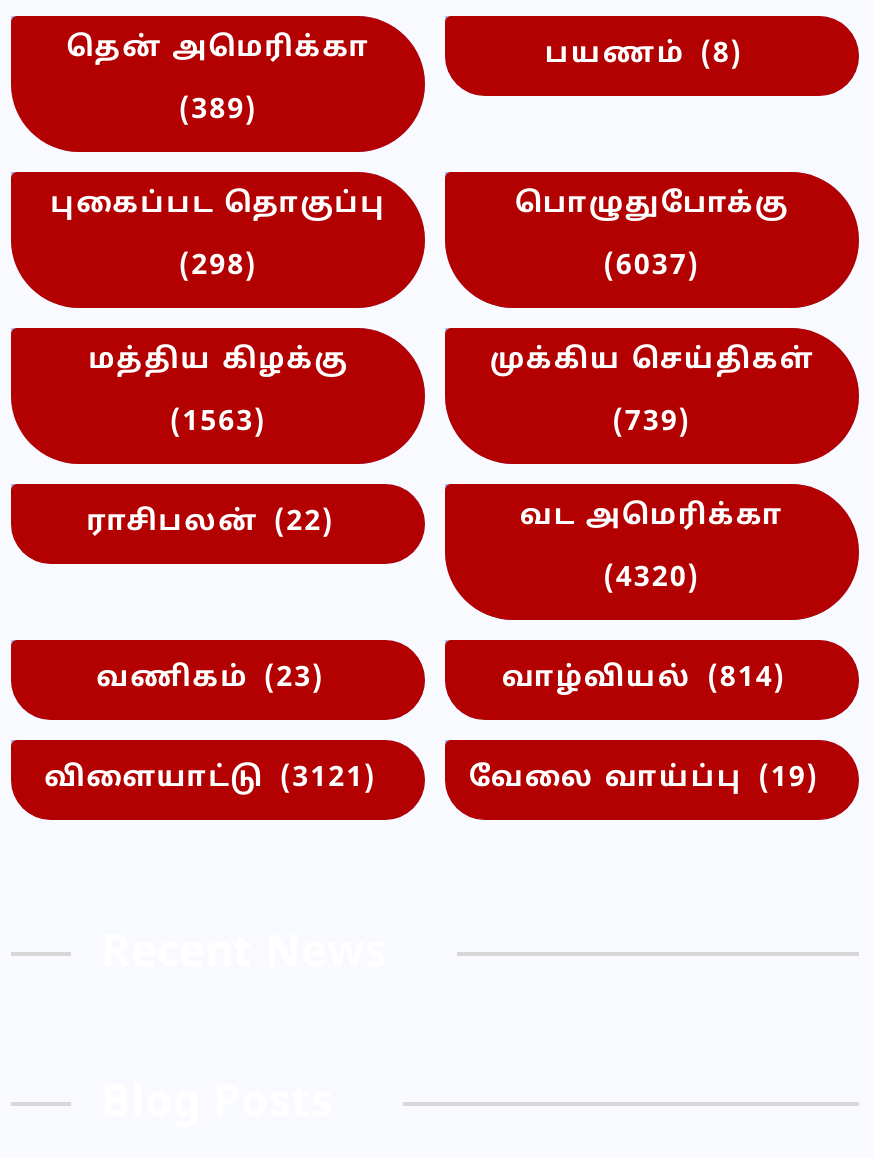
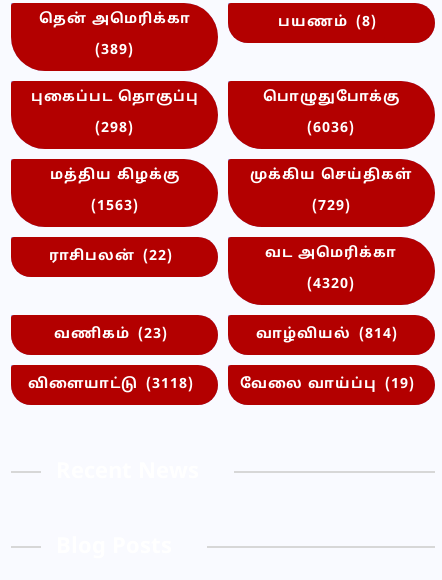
- (6037)
+ (6036)

- (739)
+ (729)

- விளையாட்டு (3121)
+ விளையாட்டு (3118)
